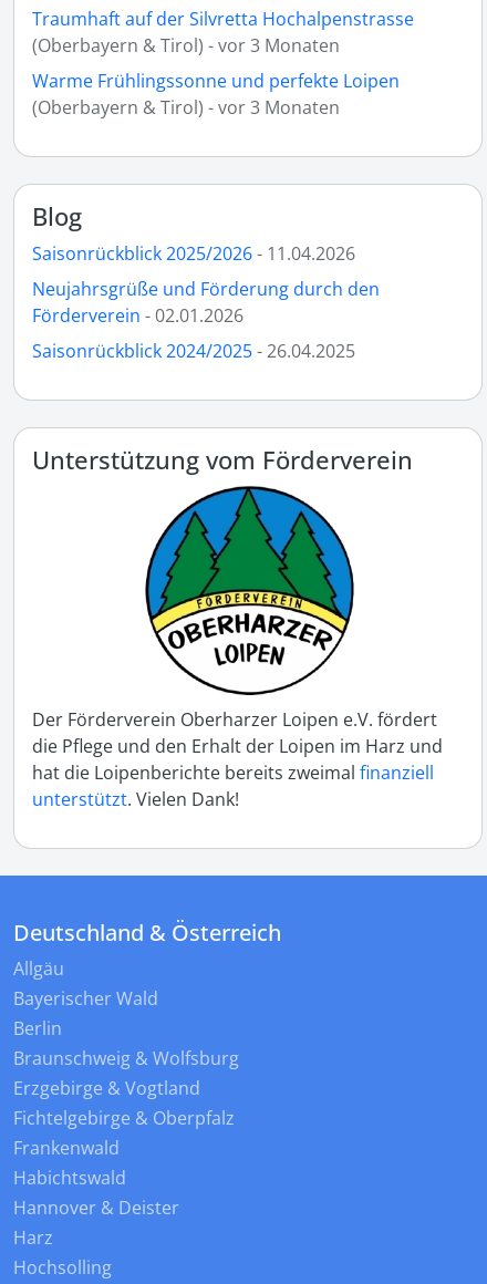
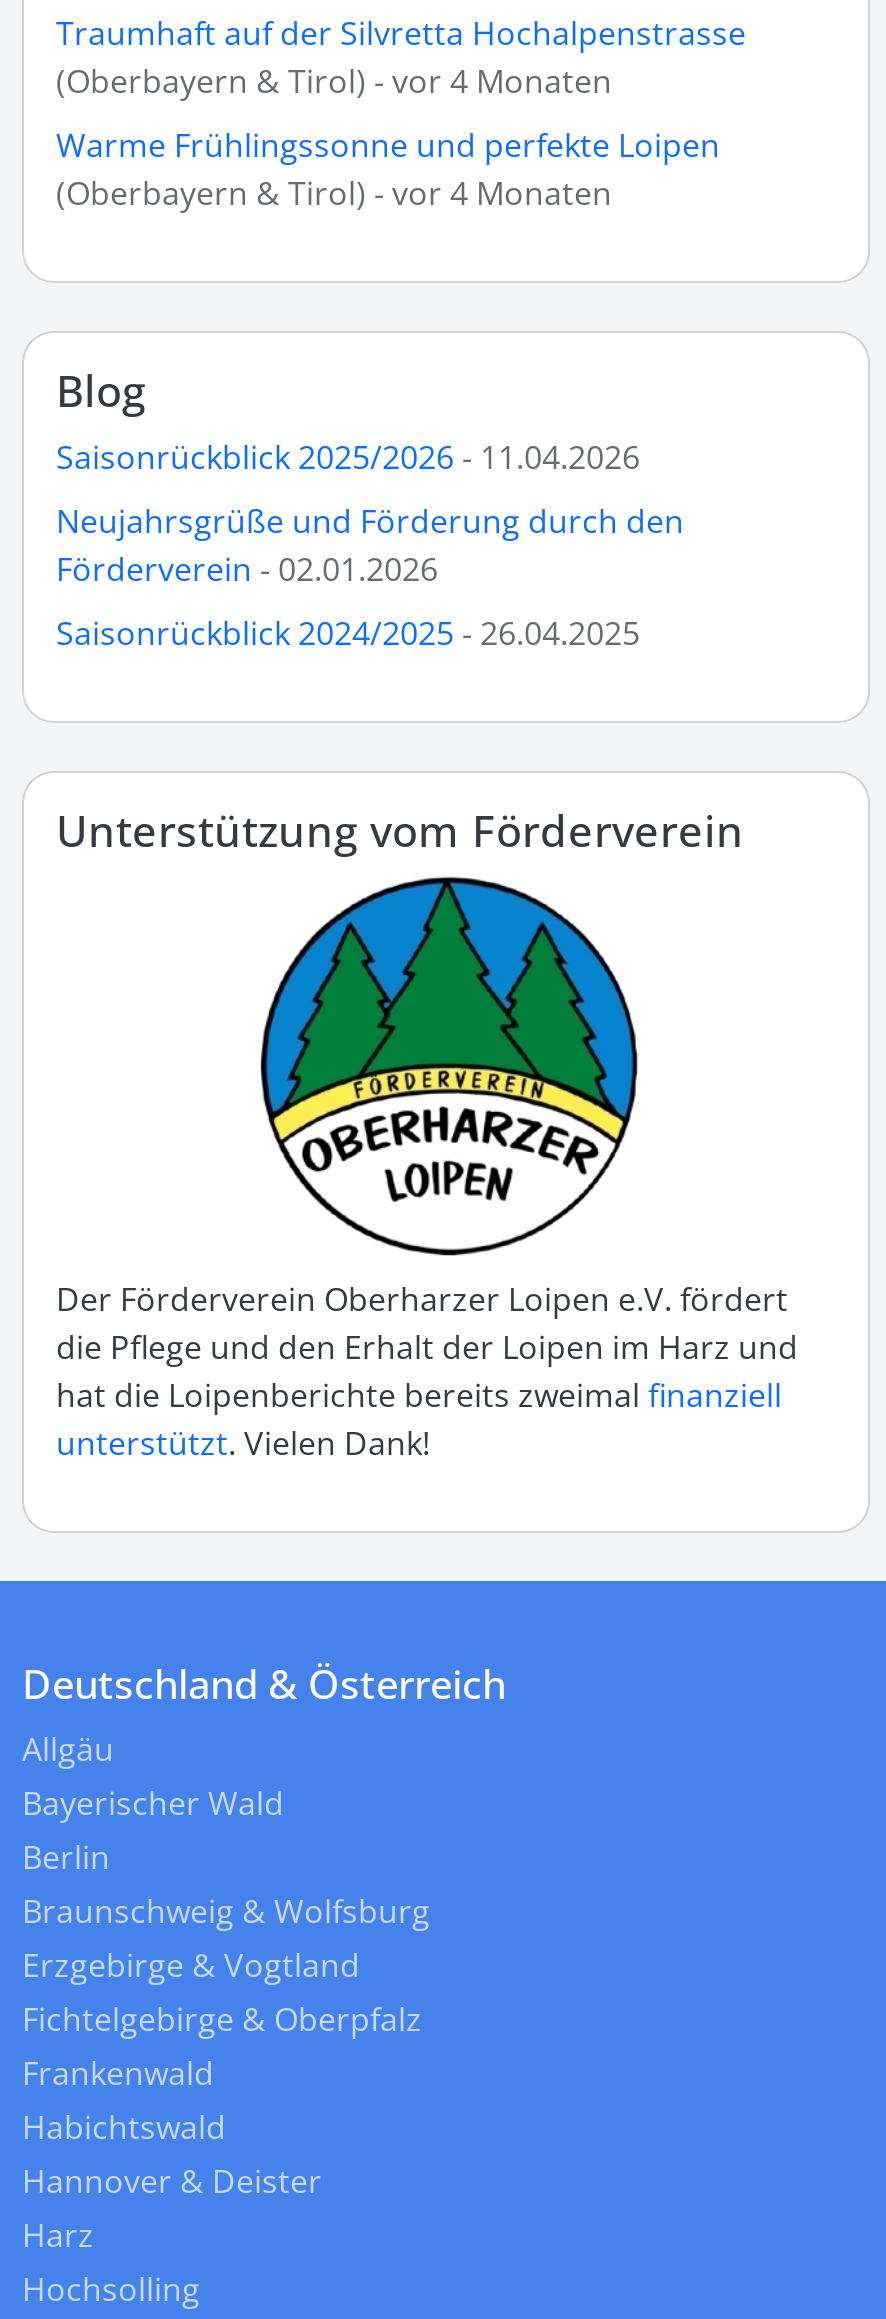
- (Oberbayern & Tirol) - vor 3 Monaten
+ (Oberbayern & Tirol) - vor 4 Monaten

- (Oberbayern & Tirol) - vor 3 Monaten
+ (Oberbayern & Tirol) - vor 4 Monaten
